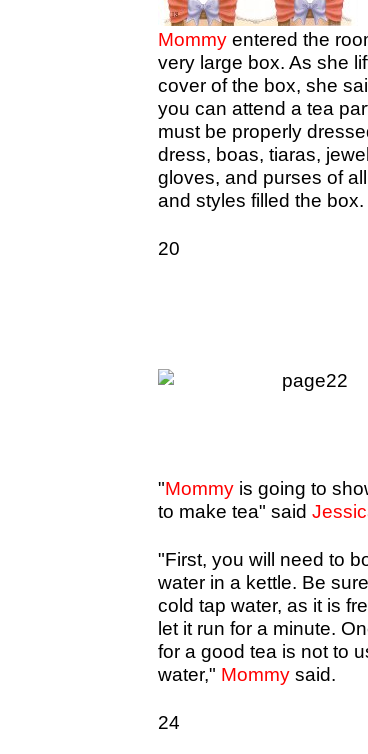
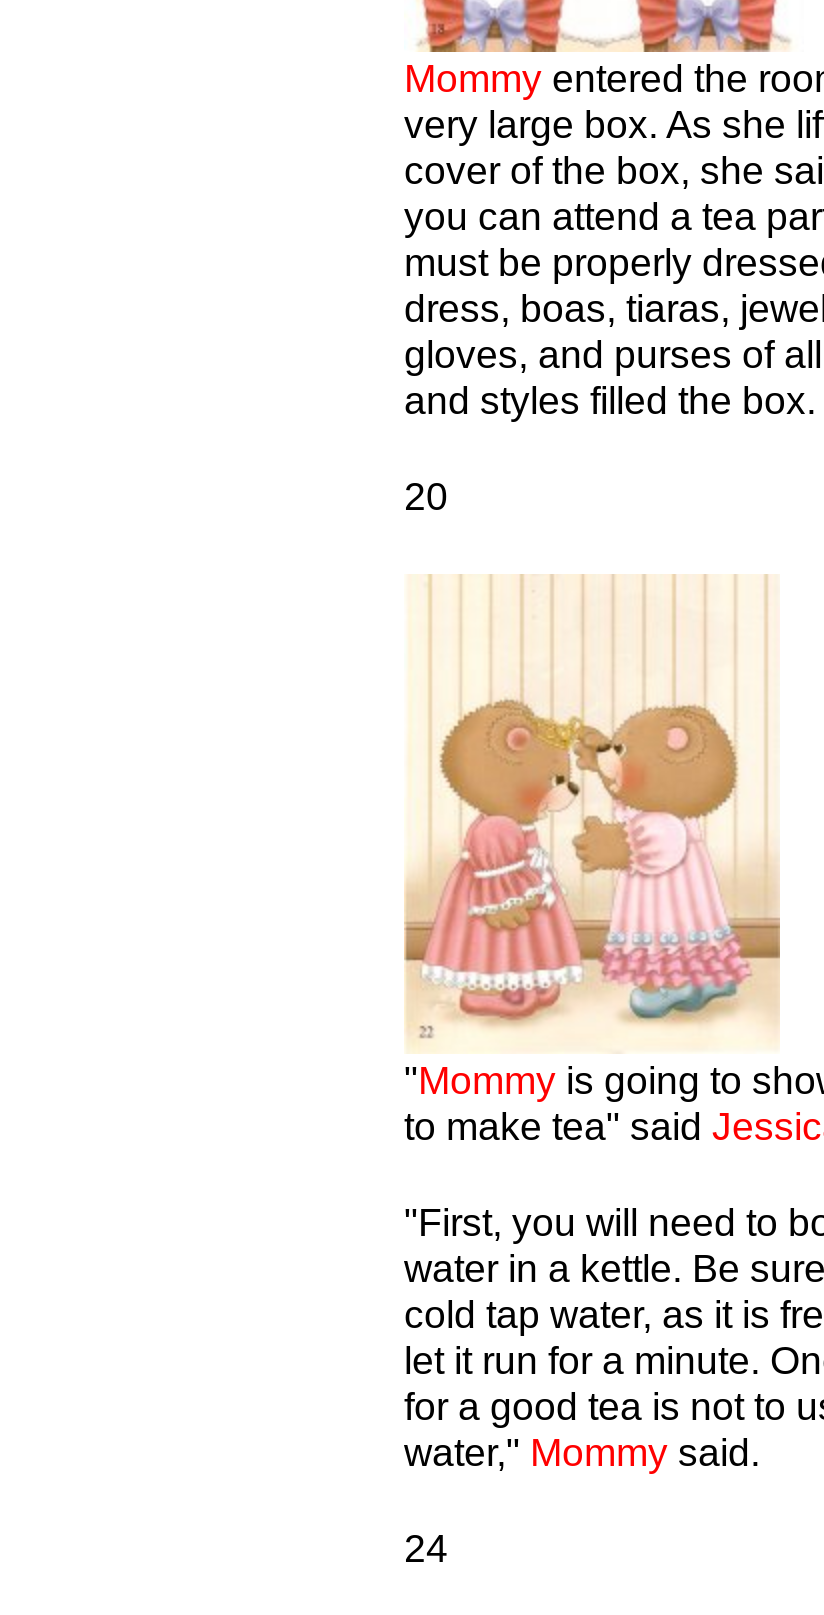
+ [image]
